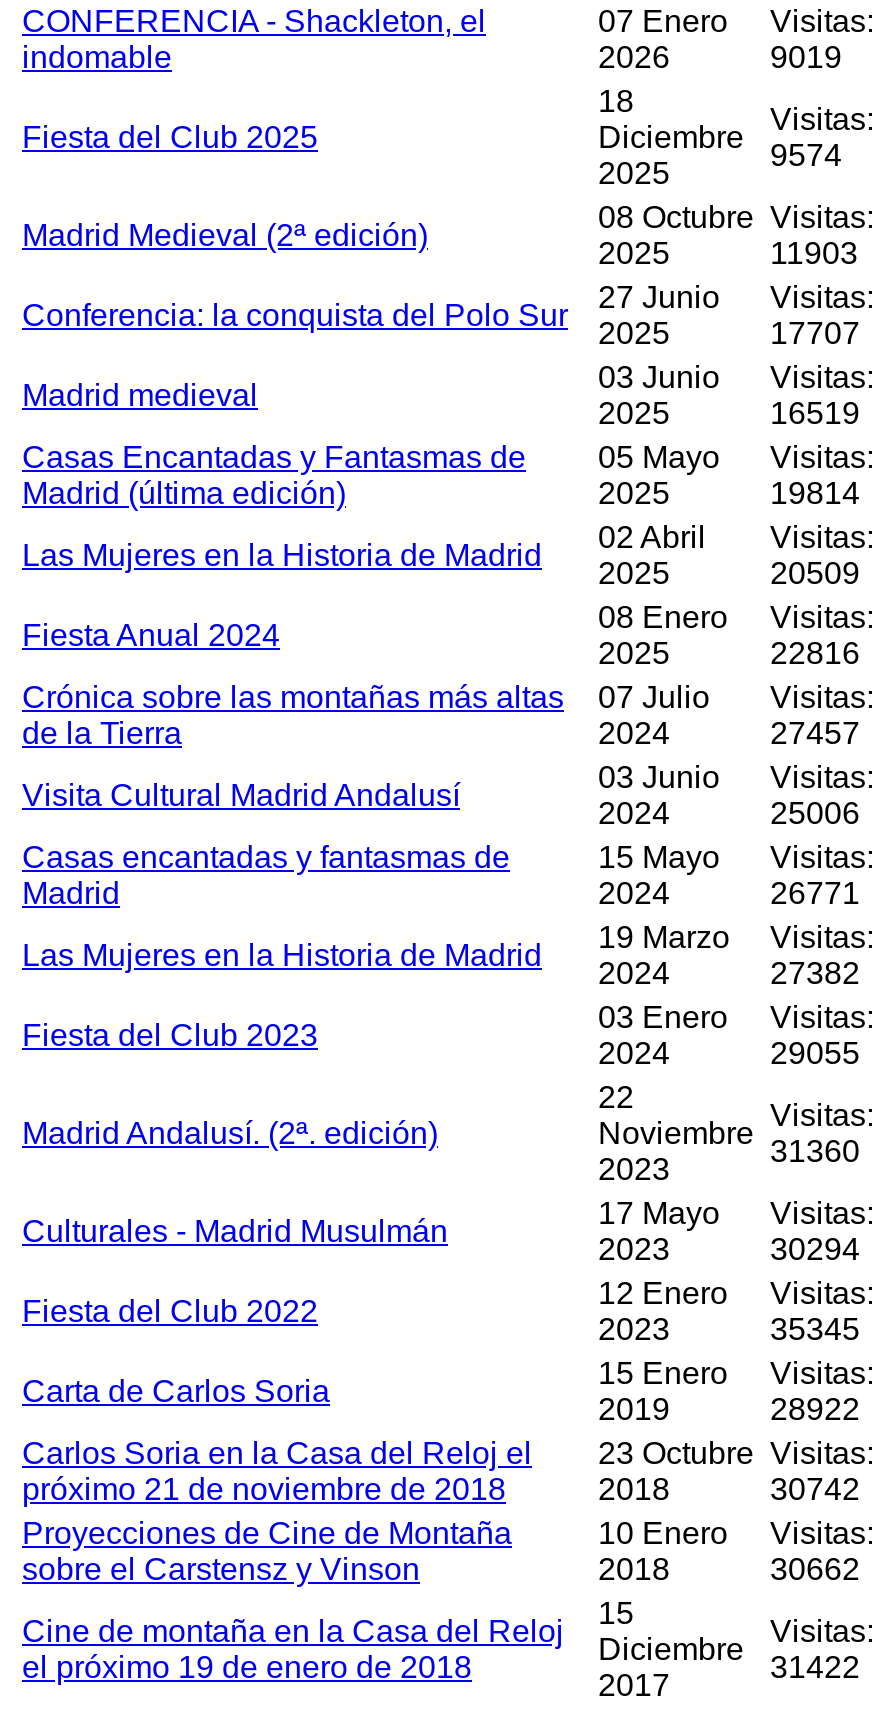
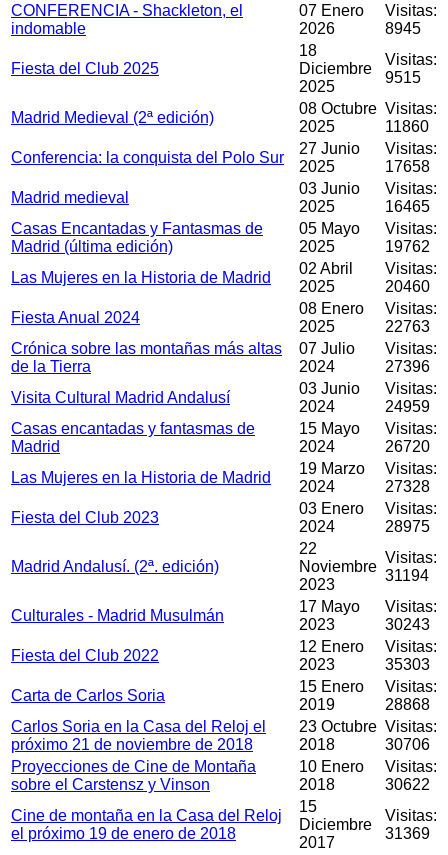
- 9019
+ 8945

- 9574
+ 9515

- 11903
+ 11860

- 17707
+ 17658

- 16519
+ 16465

- 19814
+ 19762

- 20509
+ 20460

- 22816
+ 22763

- 27457
+ 27396

- 25006
+ 24959

- 26771
+ 26720

- 27382
+ 27328

- 29055
+ 28975

- 31360
+ 31194

- 30294
+ 30243

- 35345
+ 35303

- 28922
+ 28868

- 30742
+ 30706

- 30662
+ 30622

- 31422
+ 31369
